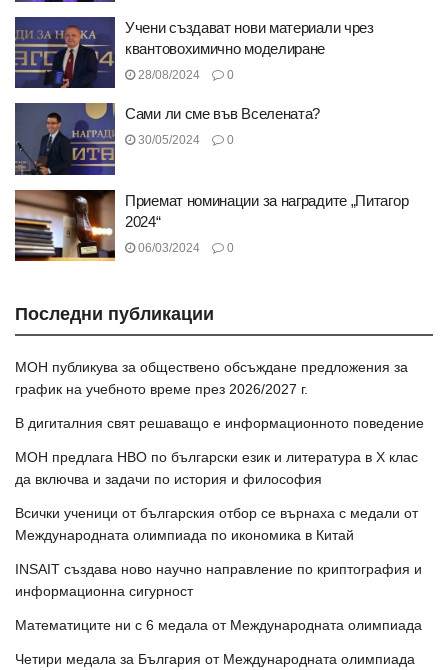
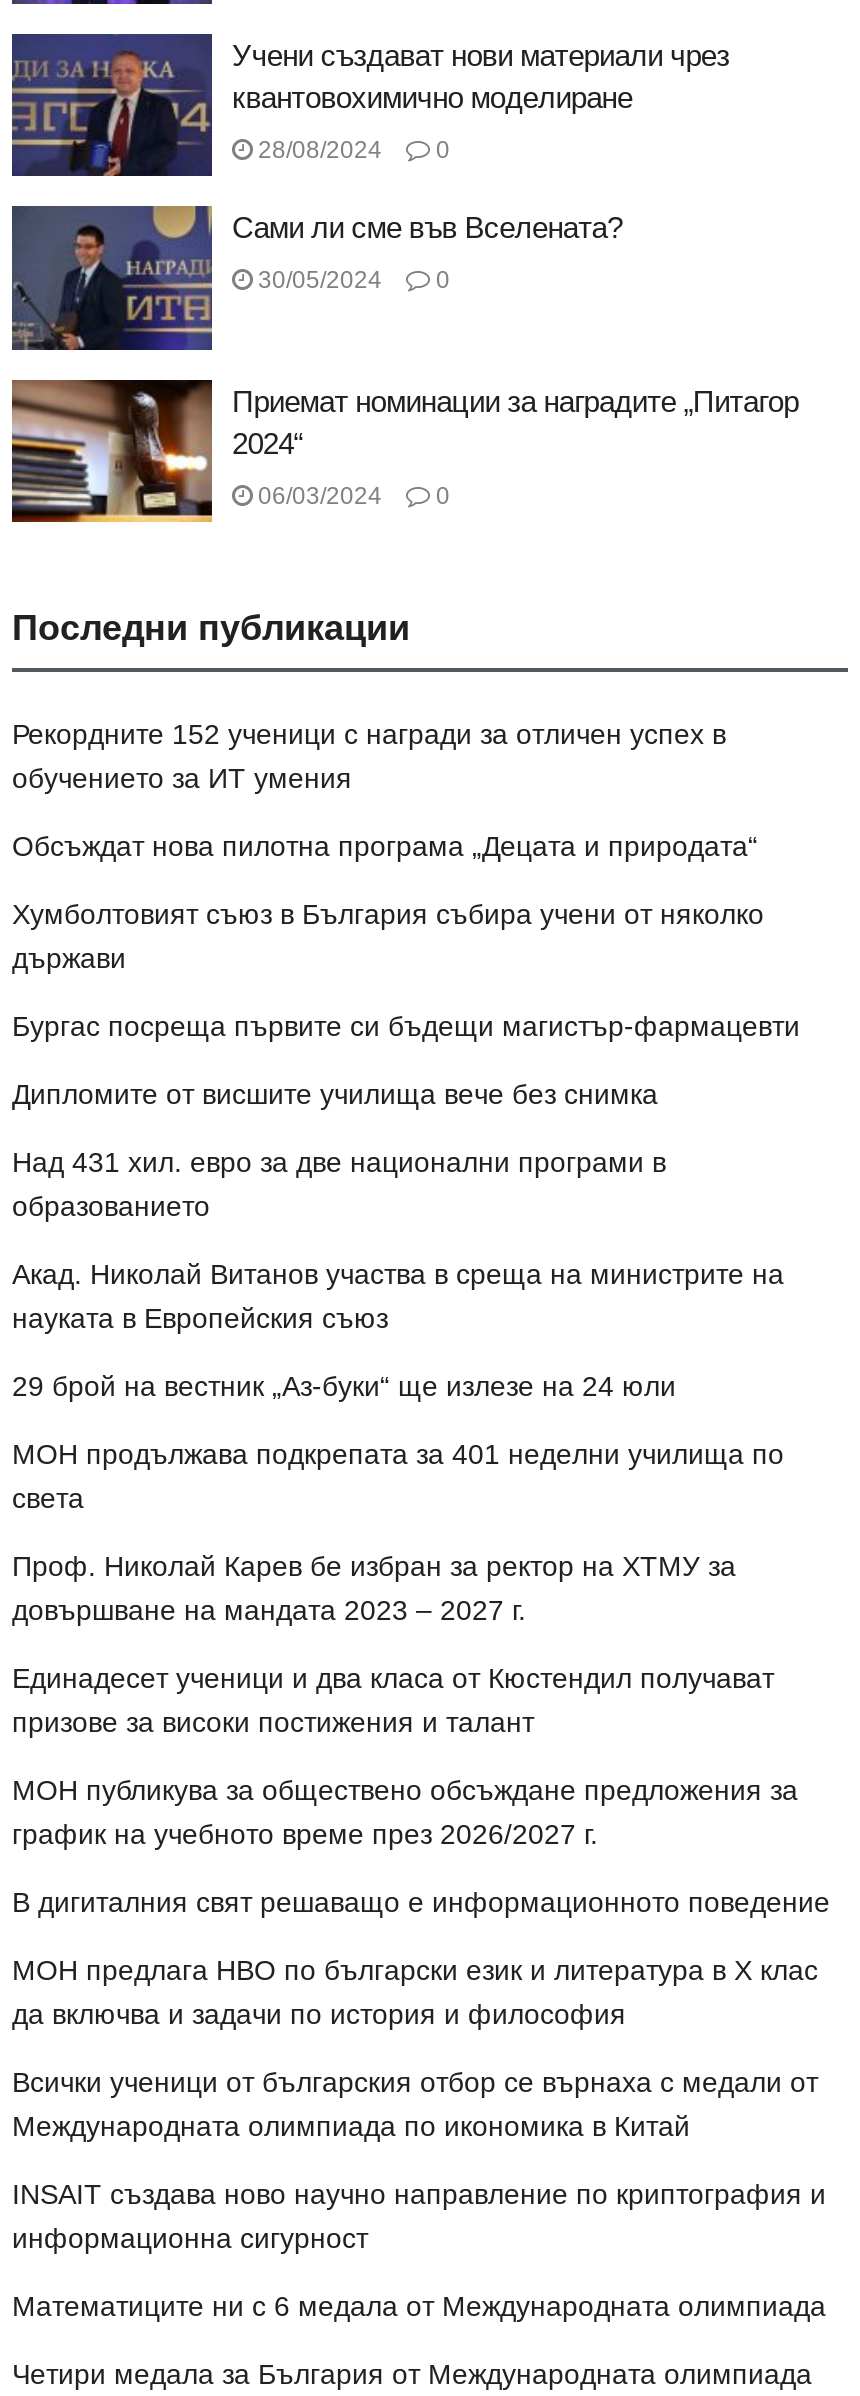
+ Рекордните 152 ученици с награди за отличен успех в
+ обучението за ИТ умения
+ Обсъждат нова пилотна програма „Децата и природата“
+ Хумболтовият съюз в България събира учени от няколко
+ държави
+ Бургас посреща първите си бъдещи магистър-фармацевти
+ Дипломите от висшите училища вече без снимка
+ Над 431 хил. евро за две национални програми в
+ образованието
+ Акад. Николай Витанов участва в среща на министрите на
+ науката в Европейския съюз
+ 29 брой на вестник „Аз-буки“ ще излезе на 24 юли
+ МОН продължава подкрепата за 401 неделни училища по
+ света
+ Проф. Николай Карев бе избран за ректор на ХТМУ за
+ довършване на мандата 2023 – 2027 г.
+ Единадесет ученици и два класа от Кюстендил получават
+ призове за високи постижения и талант
